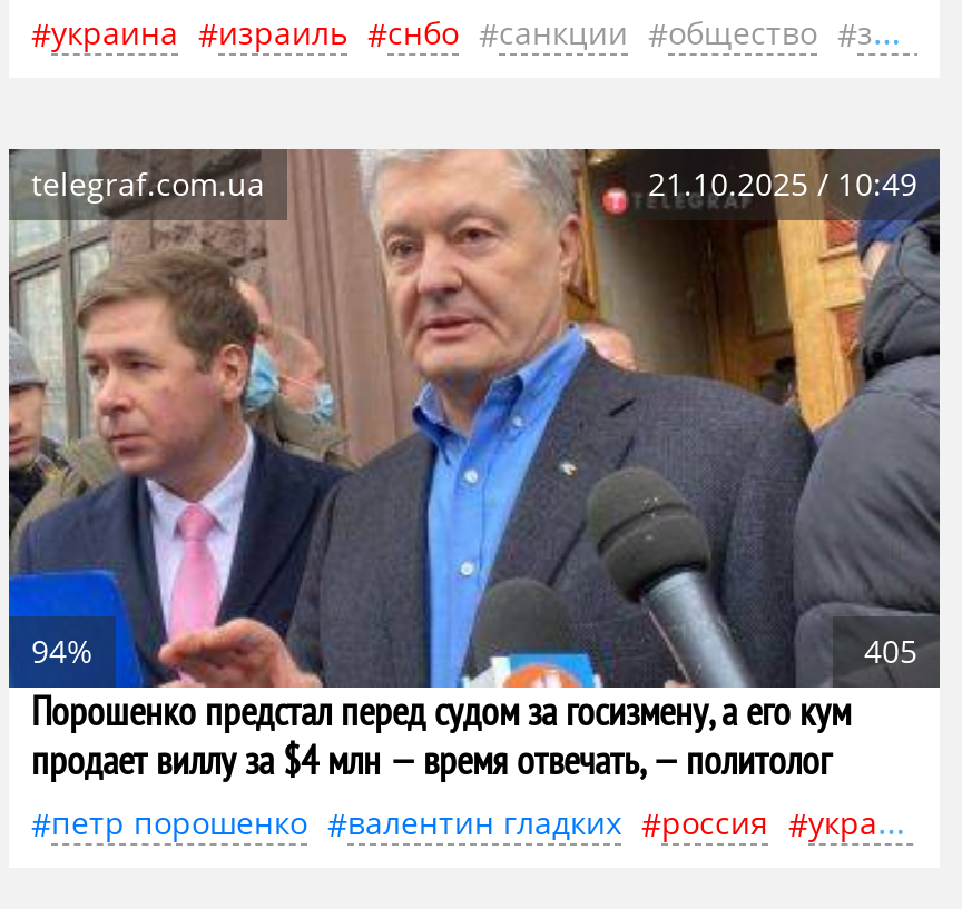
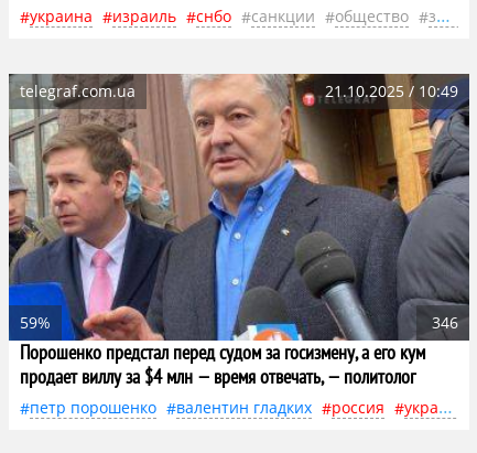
- 94%
+ 59%

- 405
+ 346
